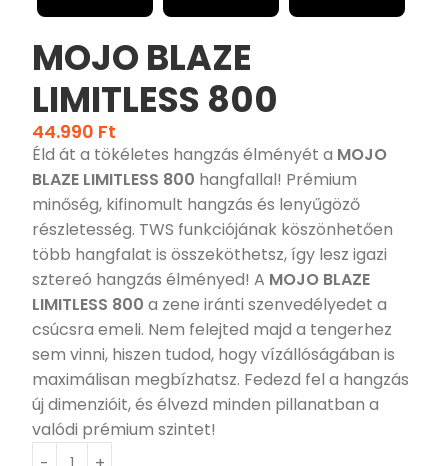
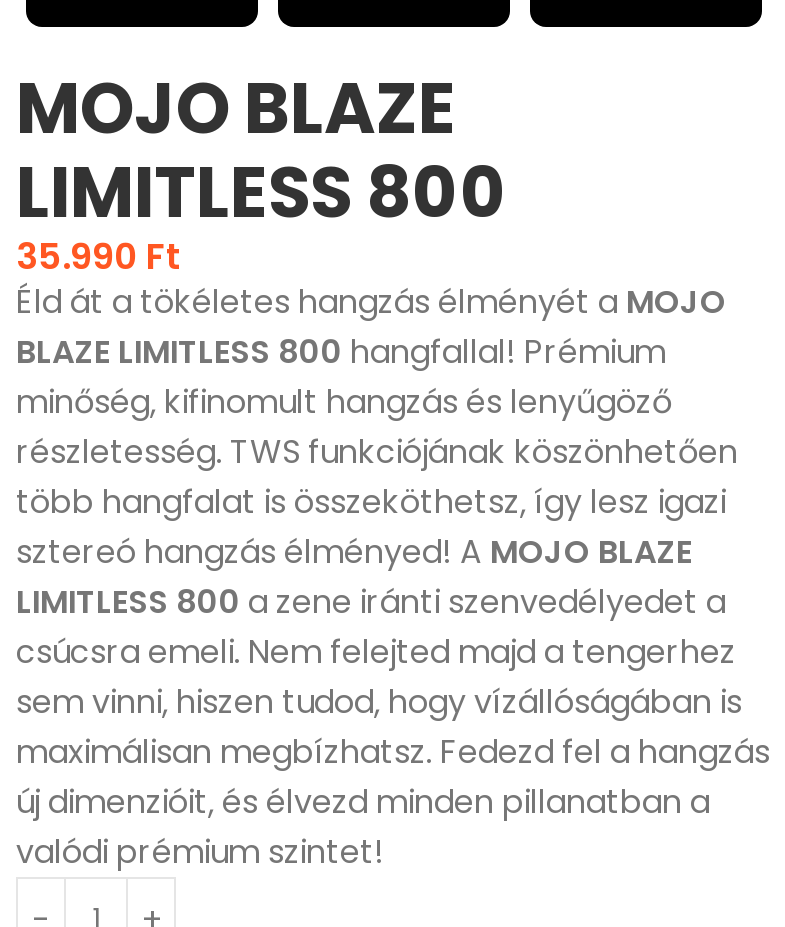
- 44.990 Ft
+ 35.990 Ft
